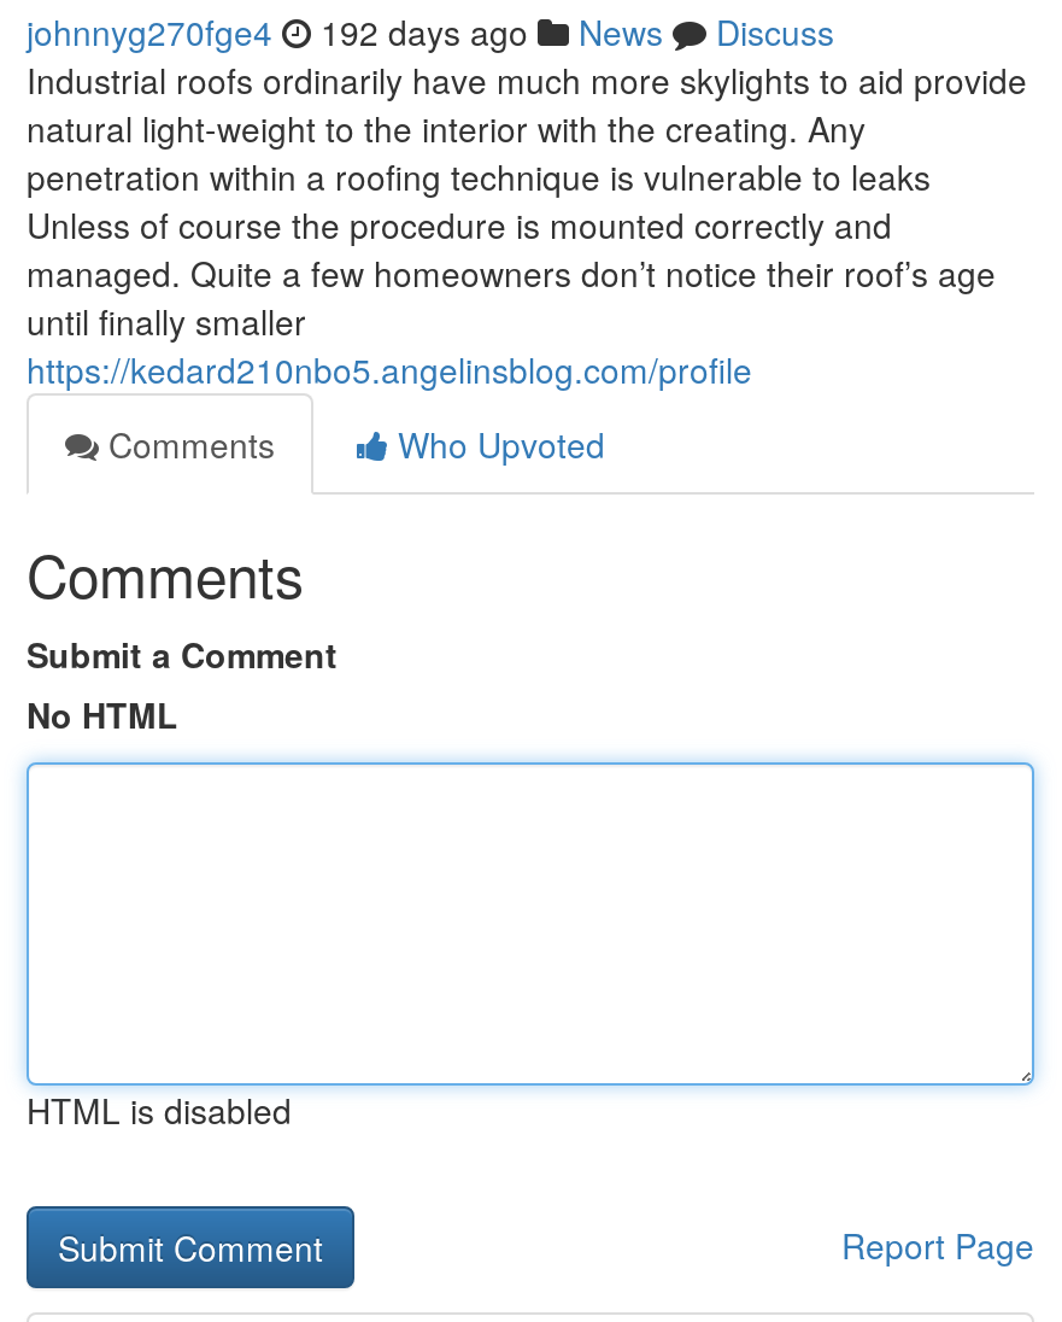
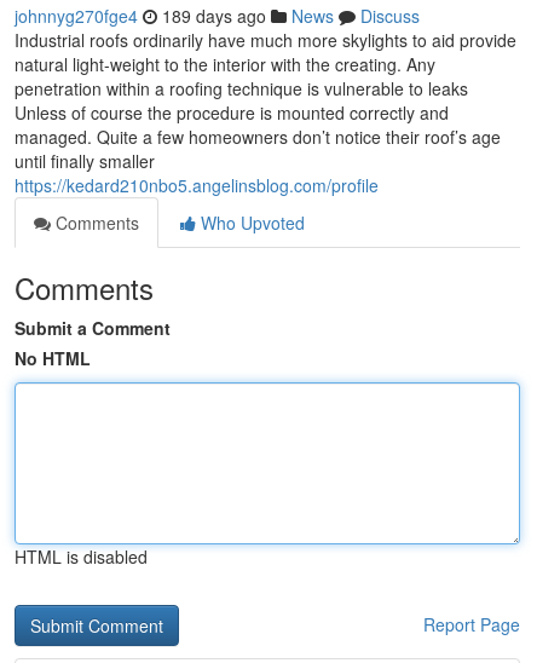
- johnnyg270fge4 192 days ago News Discuss
+ johnnyg270fge4 189 days ago News Discuss
